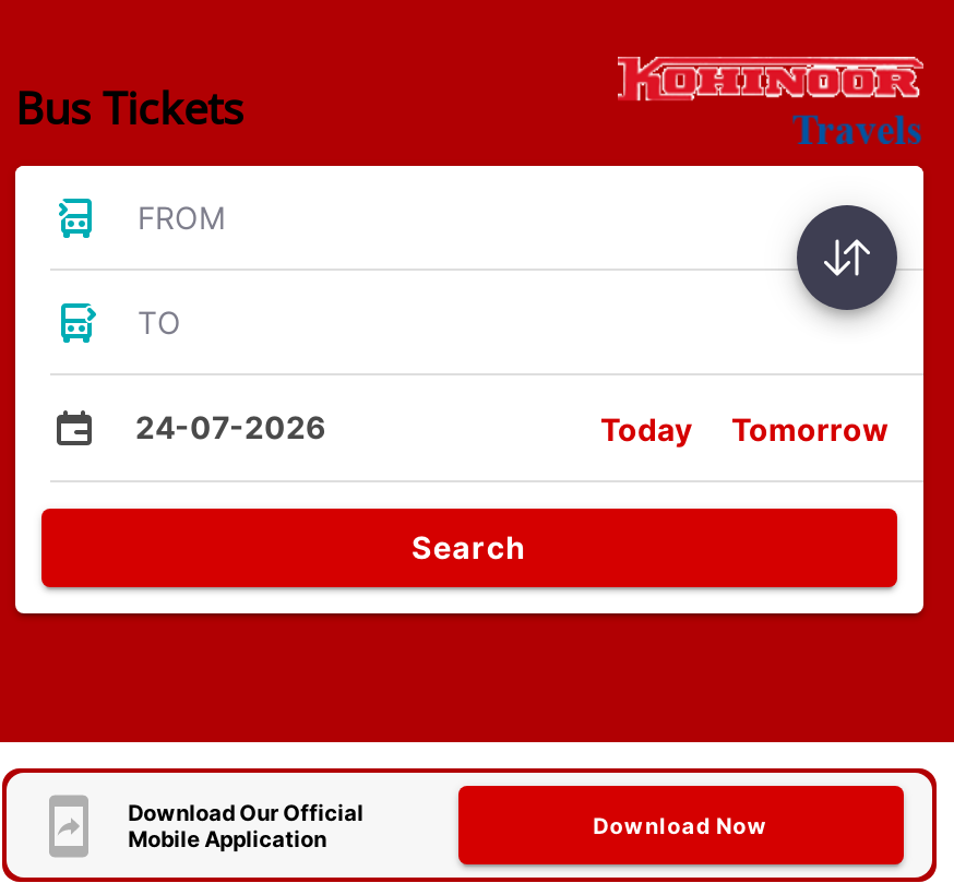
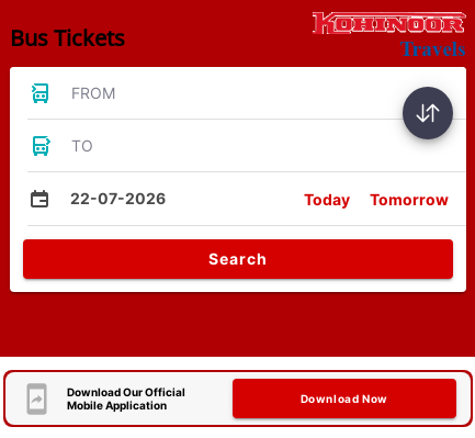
- 24-07-2026
+ 22-07-2026
